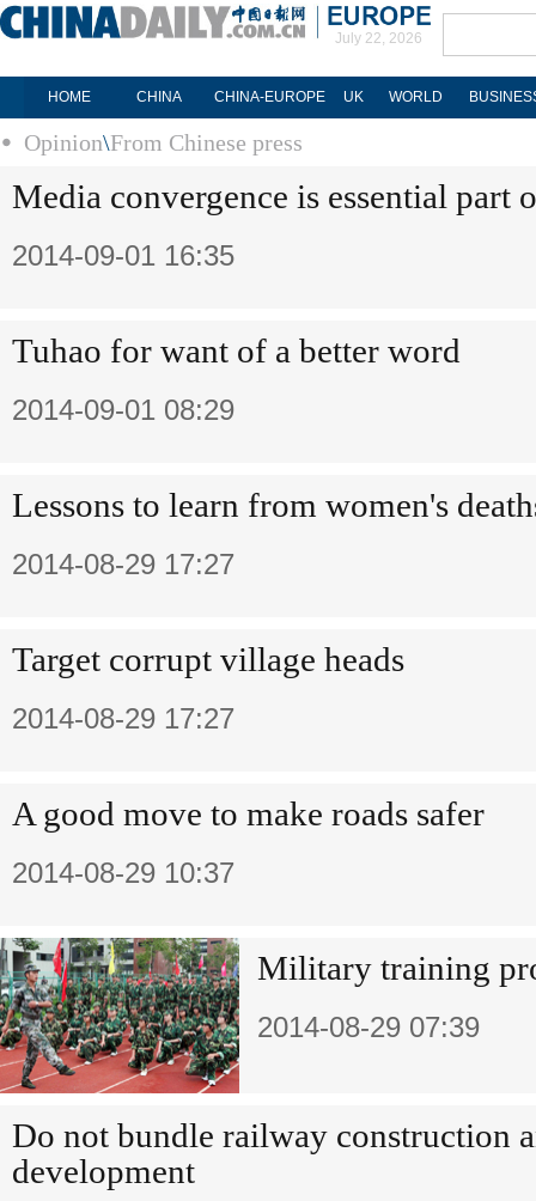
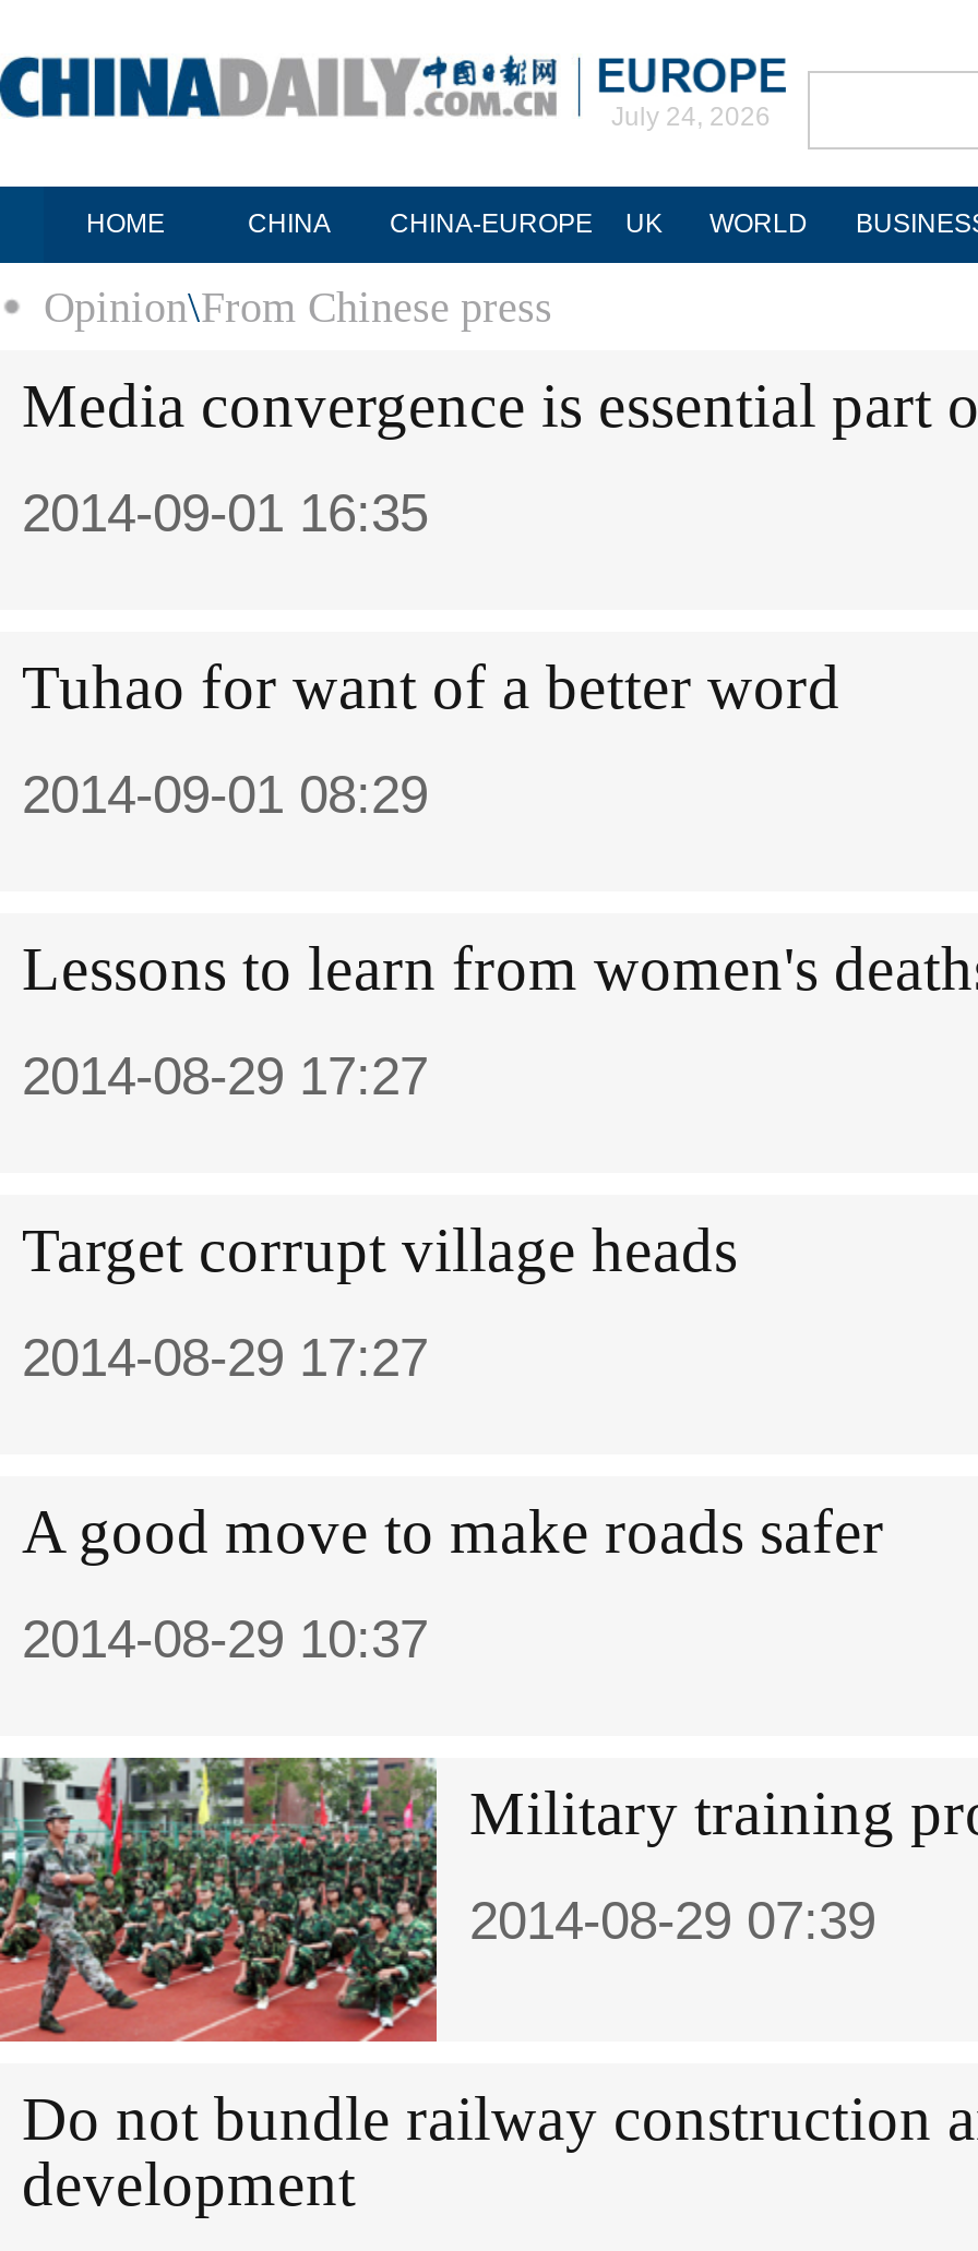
- July 22, 2026
+ July 24, 2026
